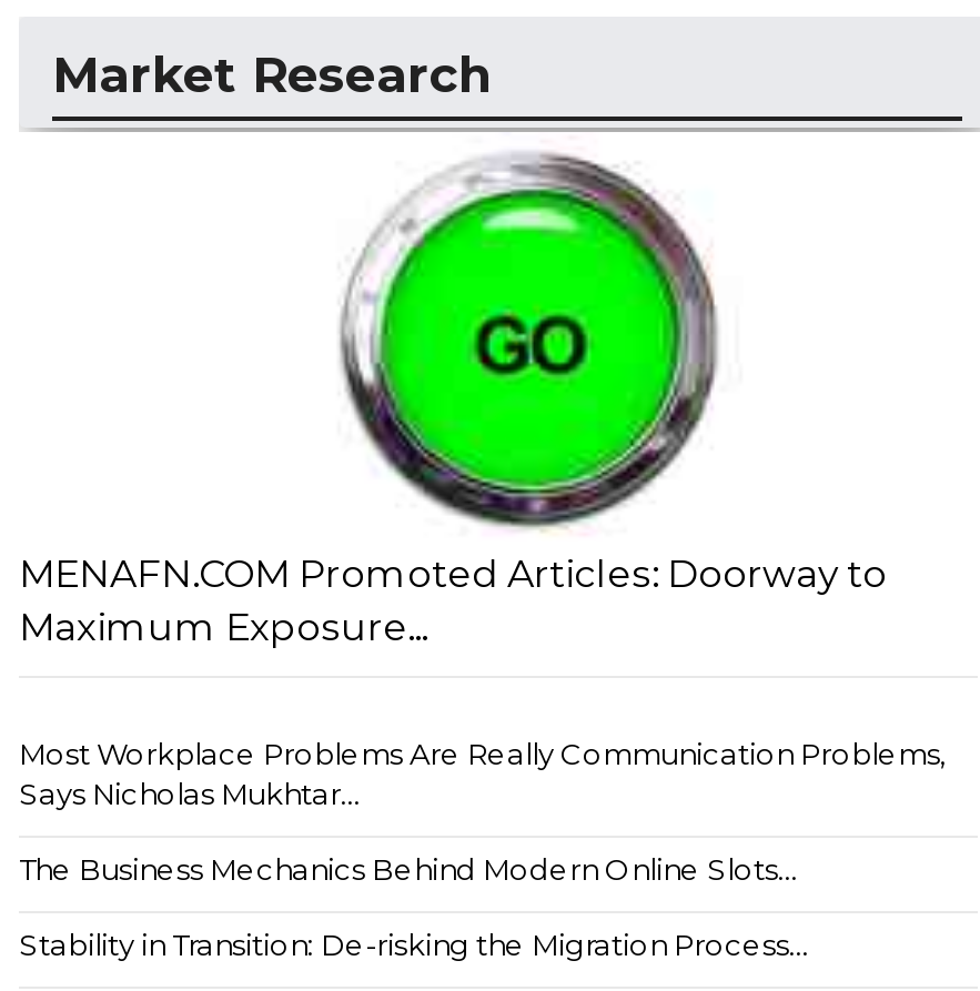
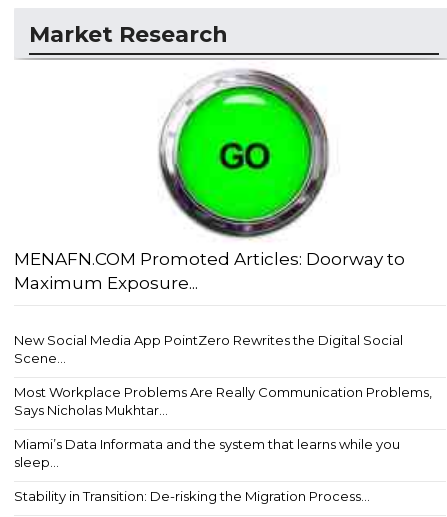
+ New Social Media App PointZero Rewrites the Digital Social
+ Scene...

- The Business Mechanics Behind Modern Online Slots...
+ Miami’s Data Informata and the system that learns while you
+ sleep...
